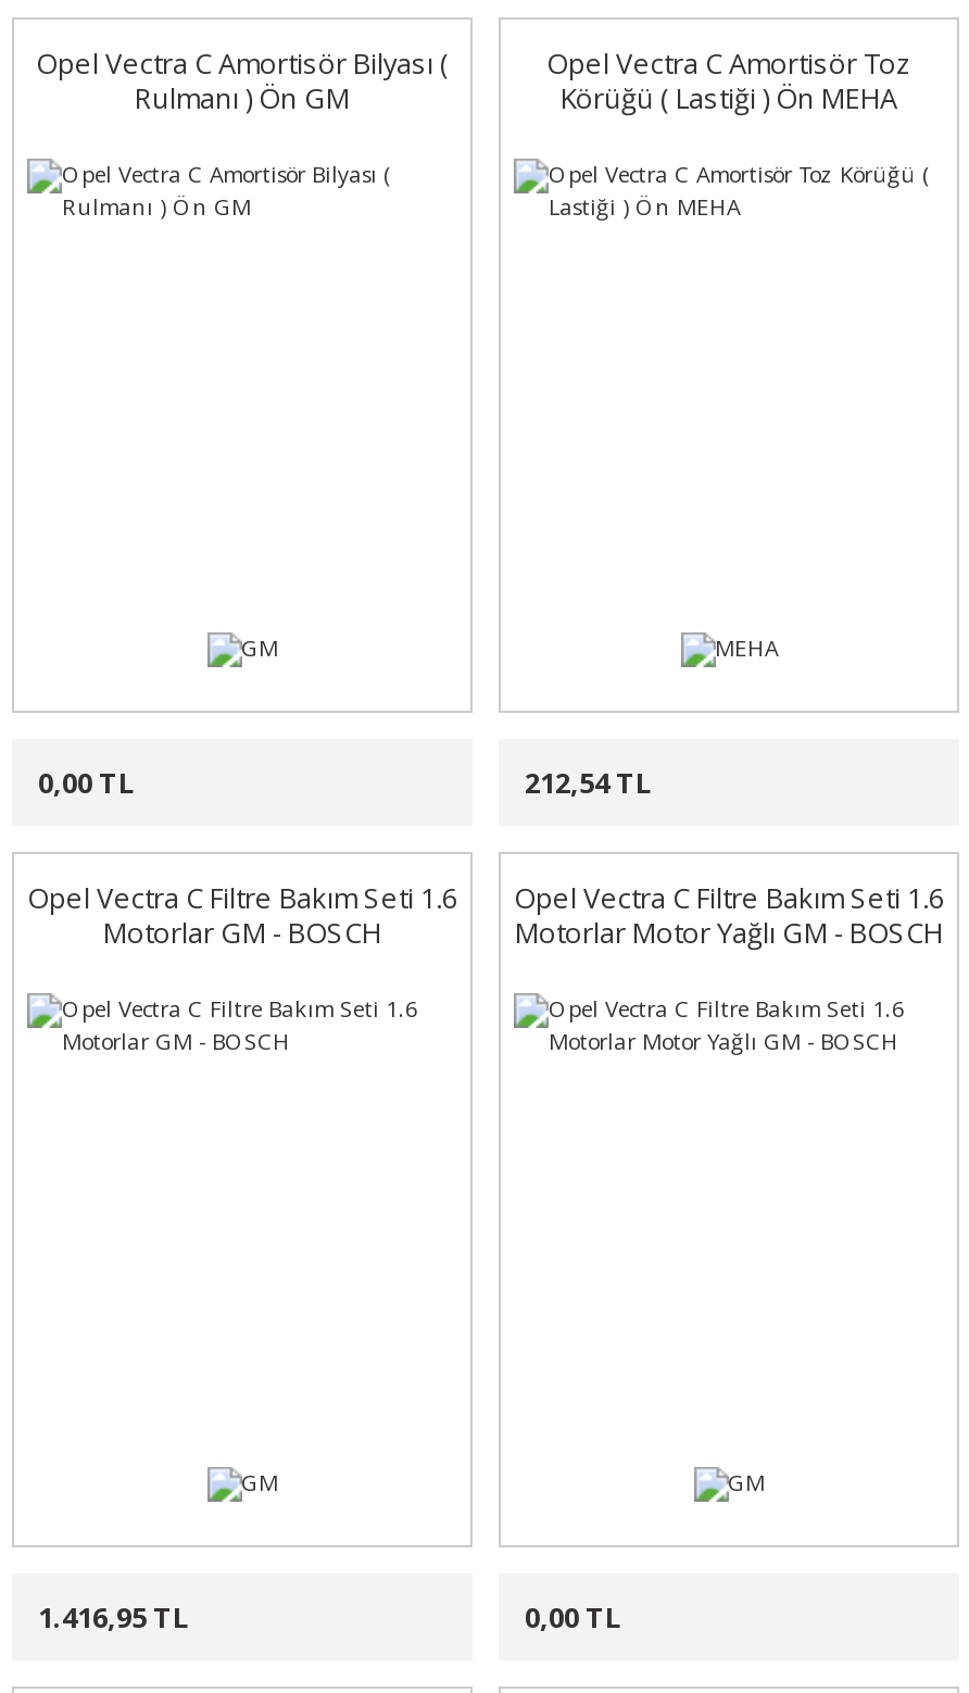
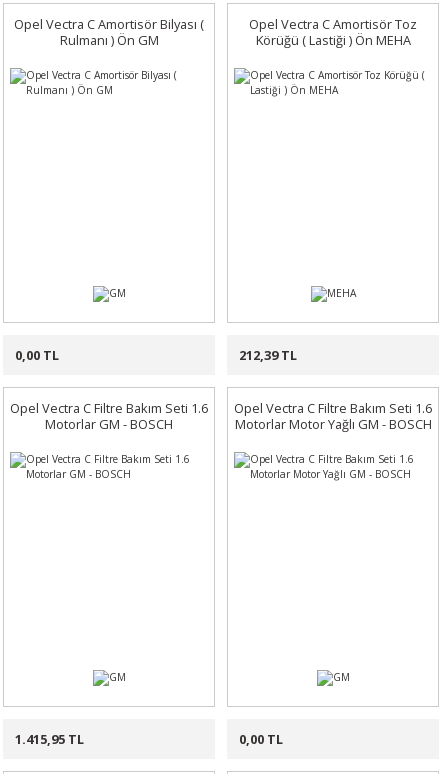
- 212,54 TL
+ 212,39 TL

- 1.416,95 TL
+ 1.415,95 TL
